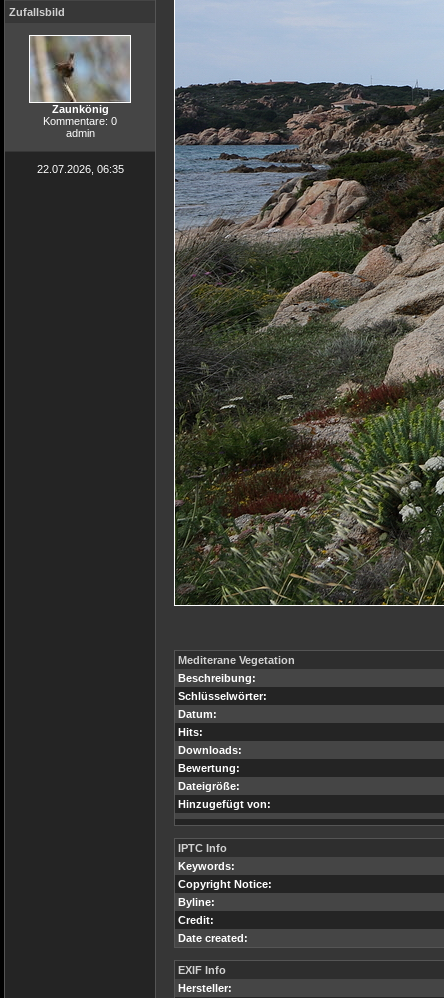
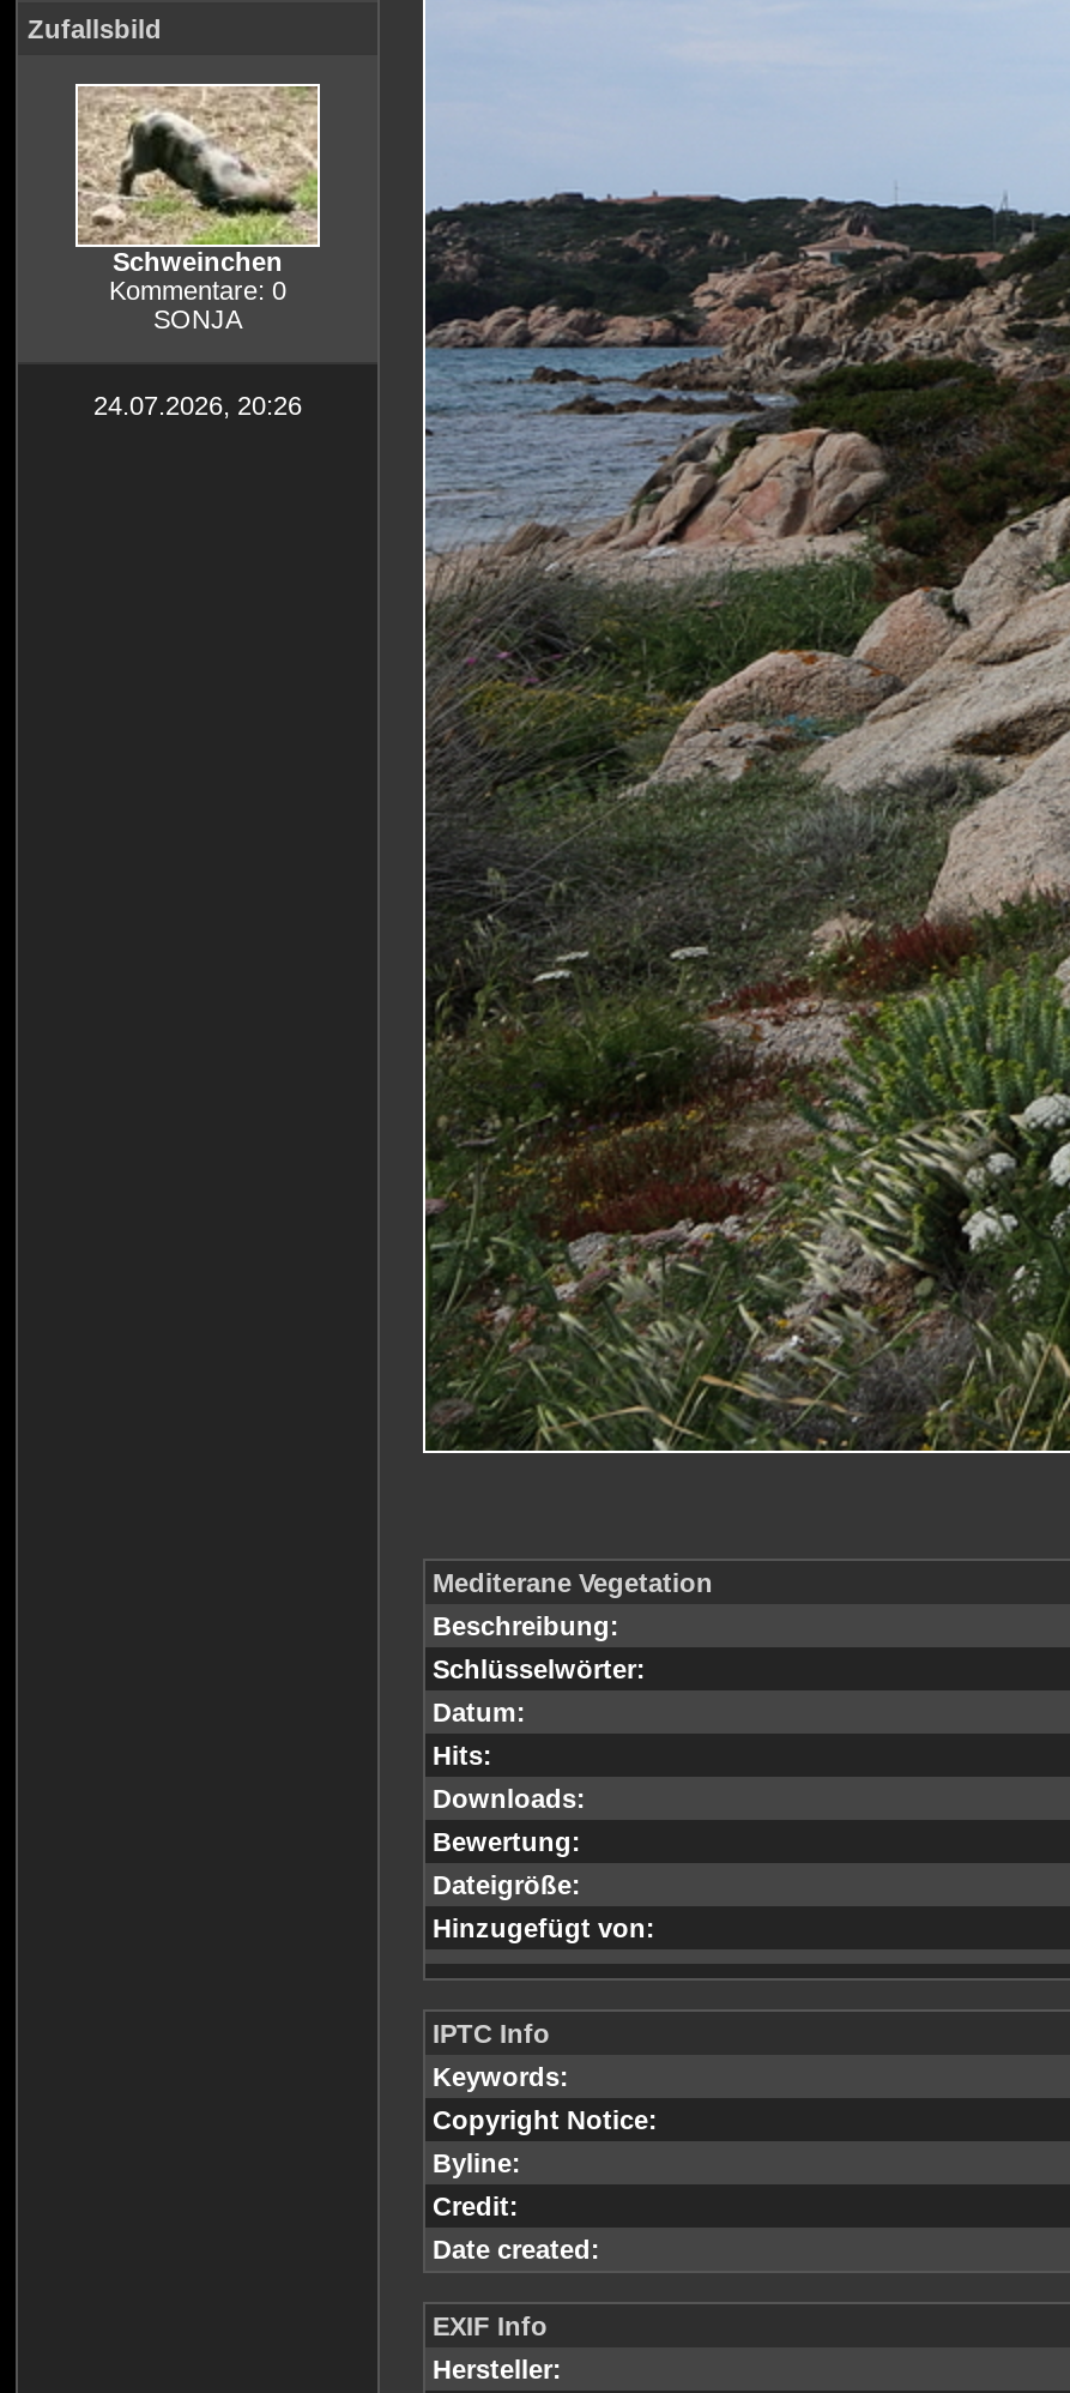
- [image]
- Zaunkönig
+ [image]
+ Schweinchen

- admin
+ SONJA

- 22.07.2026, 06:35
+ 24.07.2026, 20:26
